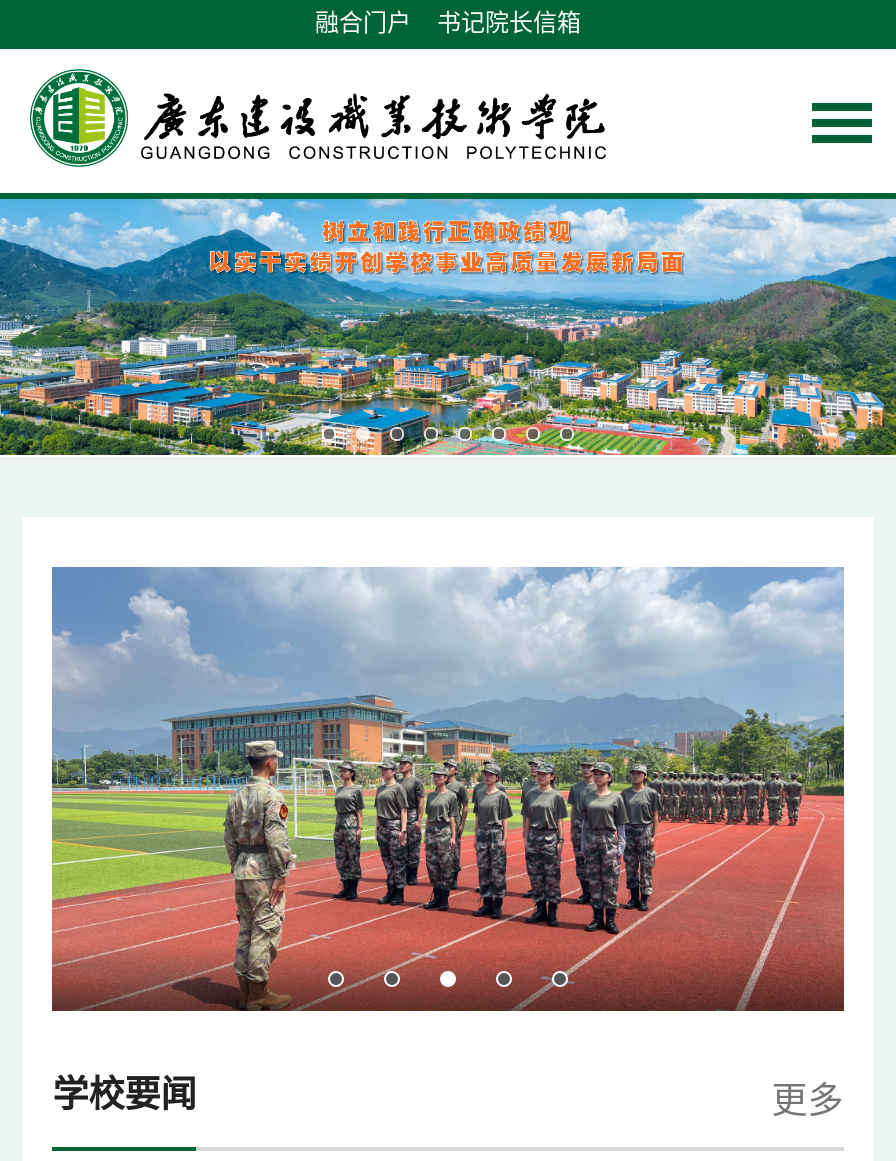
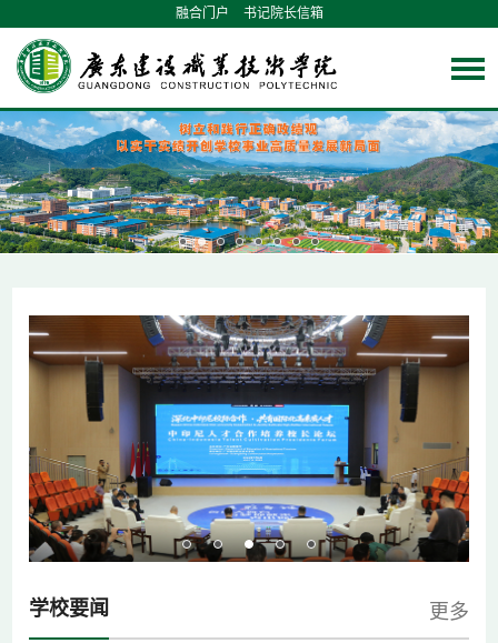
- [image]
+ [image]
